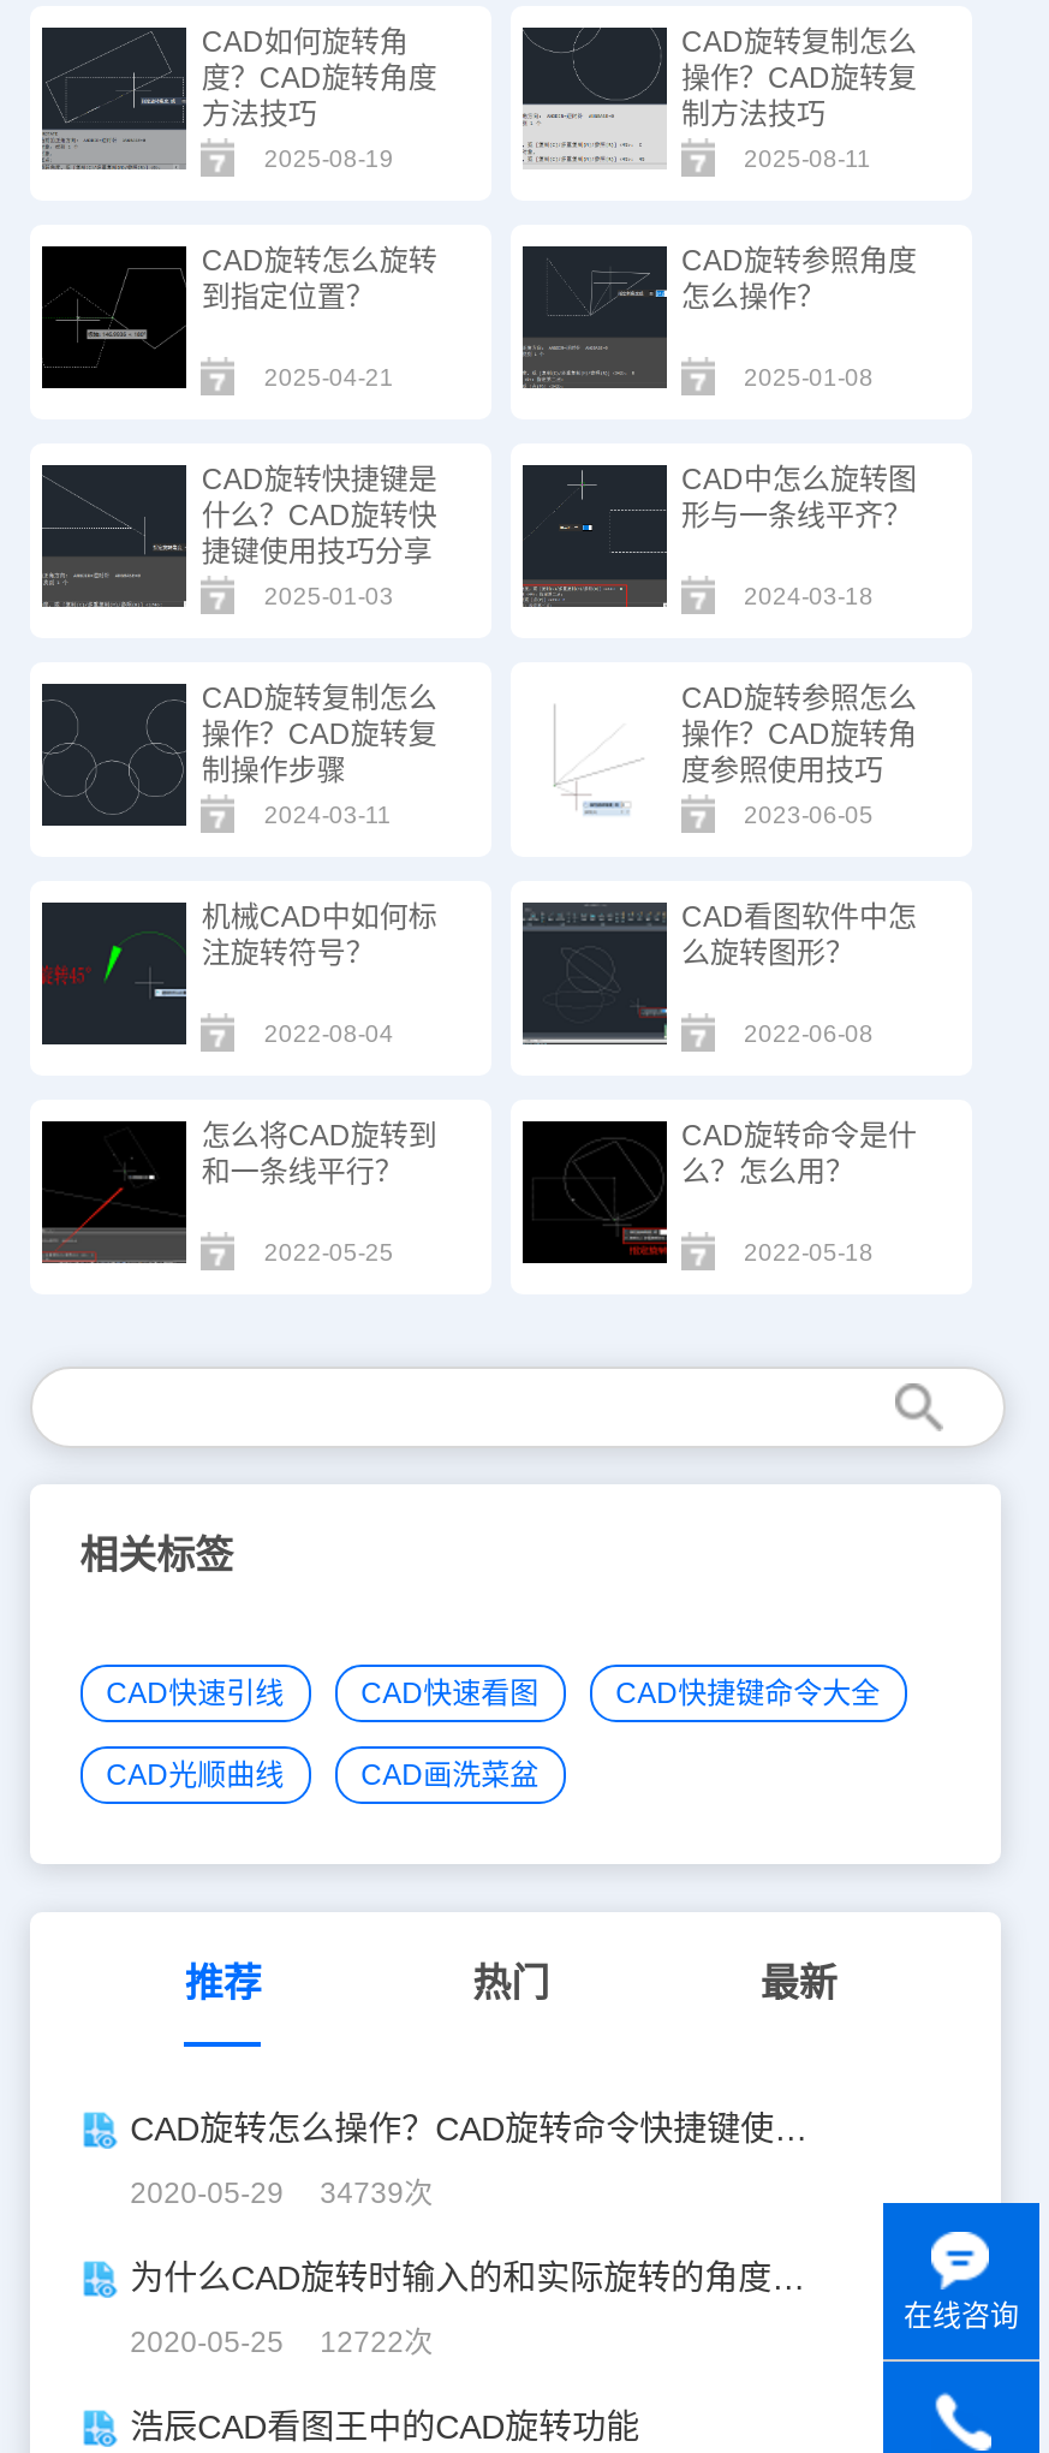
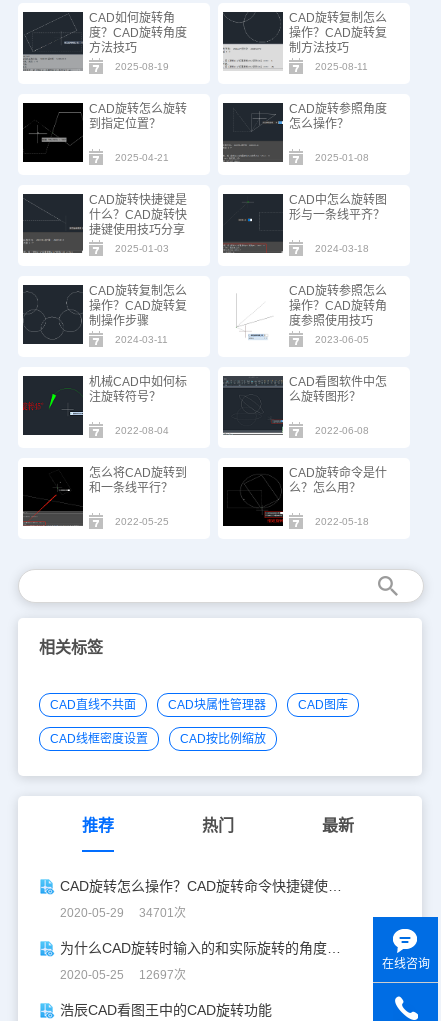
- CAD快速引线
- CAD快速看图
- CAD快捷键命令大全
+ CAD直线不共面
+ CAD块属性管理器
+ CAD图库

- CAD光顺曲线
- CAD画洗菜盆
+ CAD线框密度设置
+ CAD按比例缩放

- 2020-05-29 34739次
+ 2020-05-29 34701次

- 2020-05-25 12722次
+ 2020-05-25 12697次
